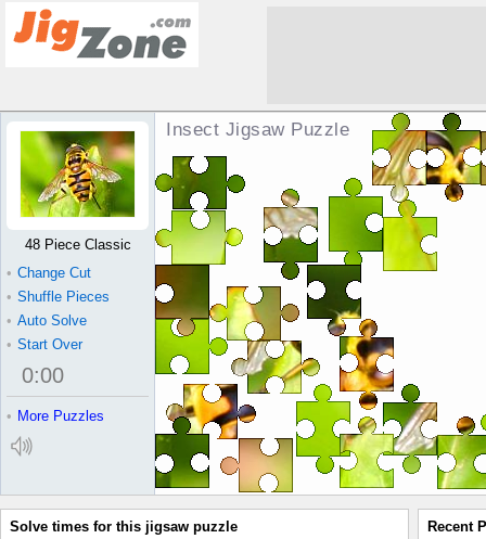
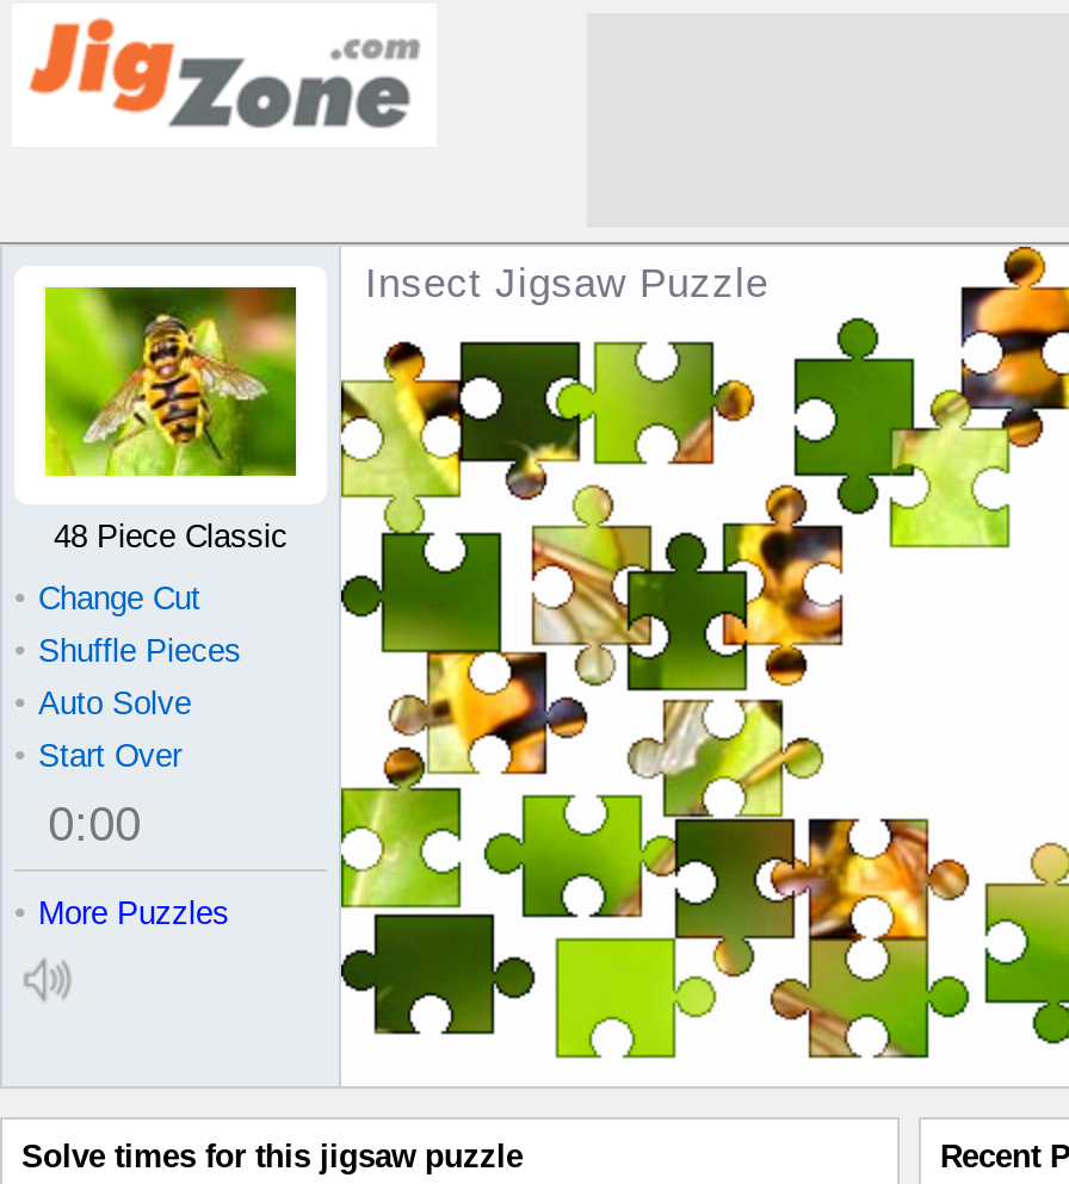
- [image]
+ [image]
